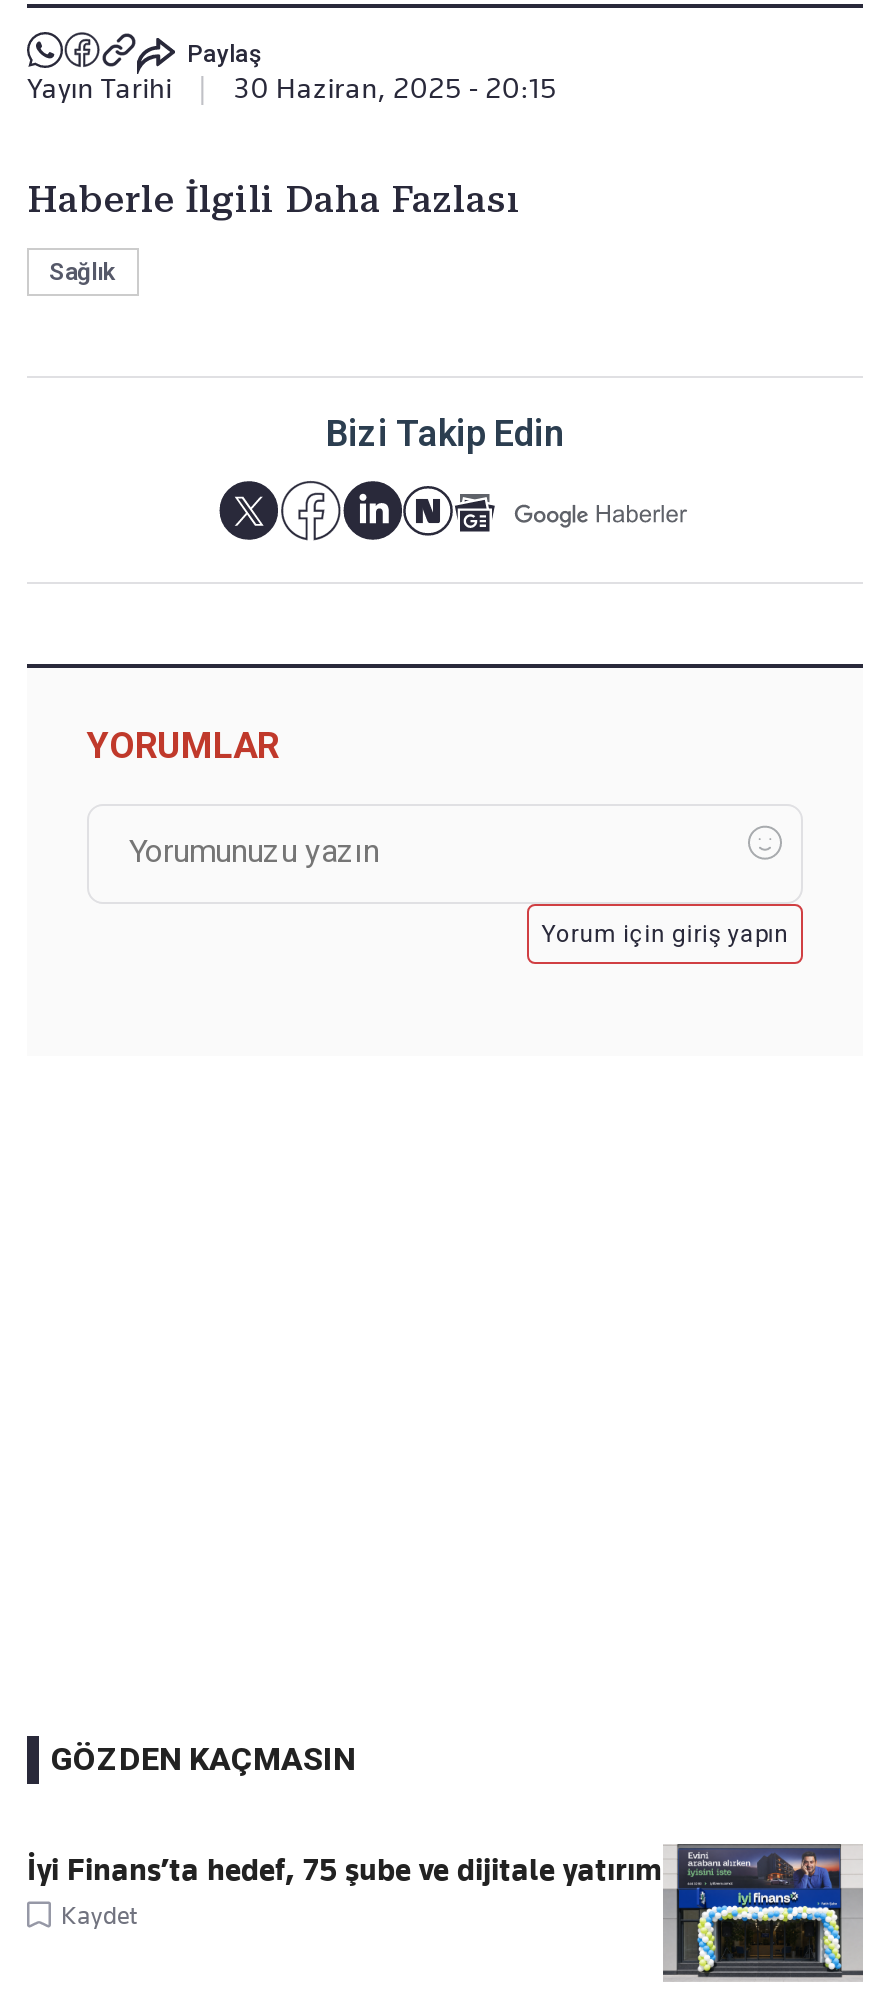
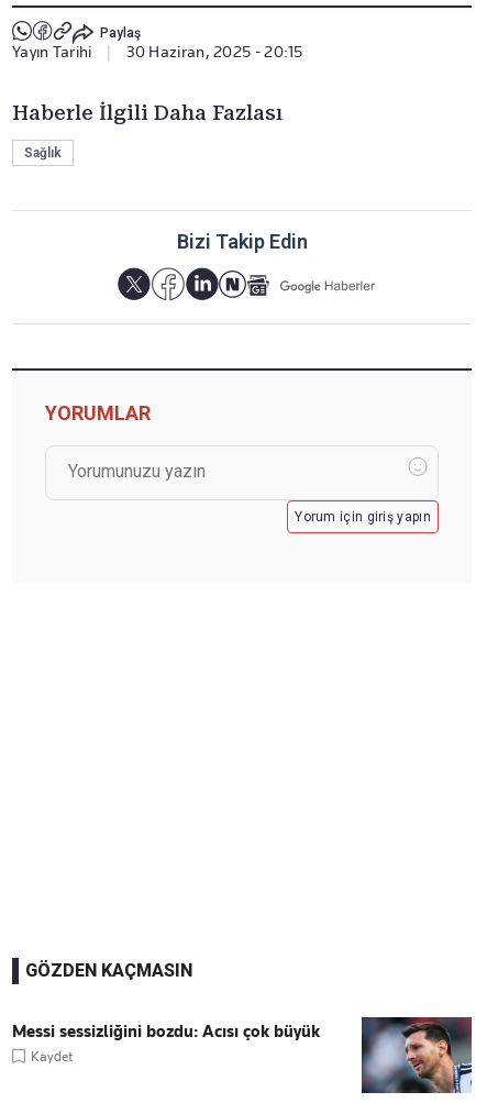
- [image]
- İyi Finans’ta hedef, 75 şube ve dijitale yatırım
+ [image]
+ Messi sessizliğini bozdu: Acısı çok büyük
